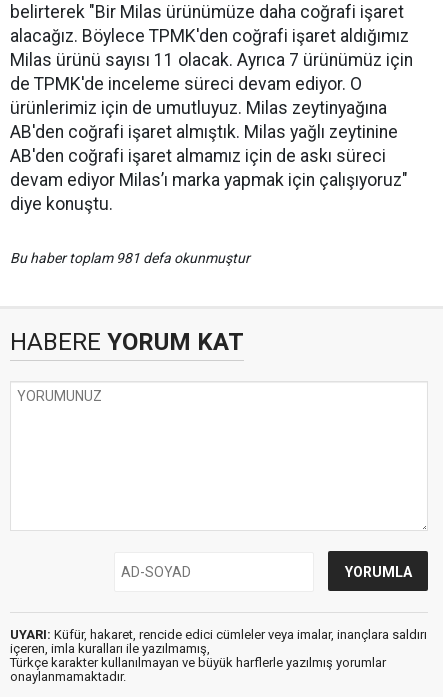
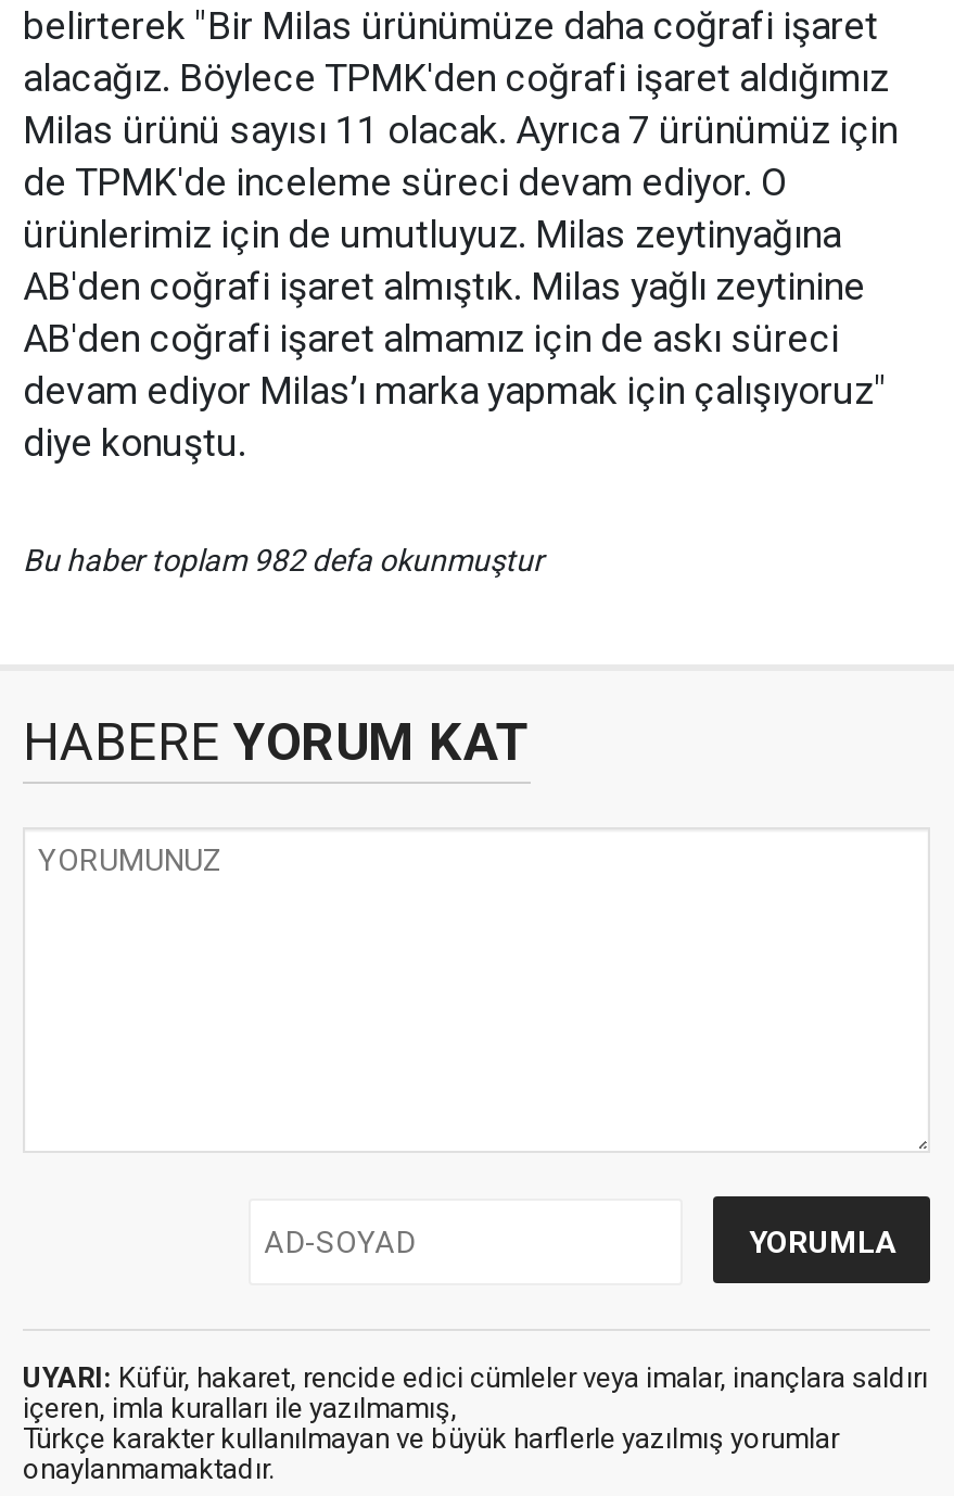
- Bu haber toplam 981 defa okunmuştur
+ Bu haber toplam 982 defa okunmuştur
